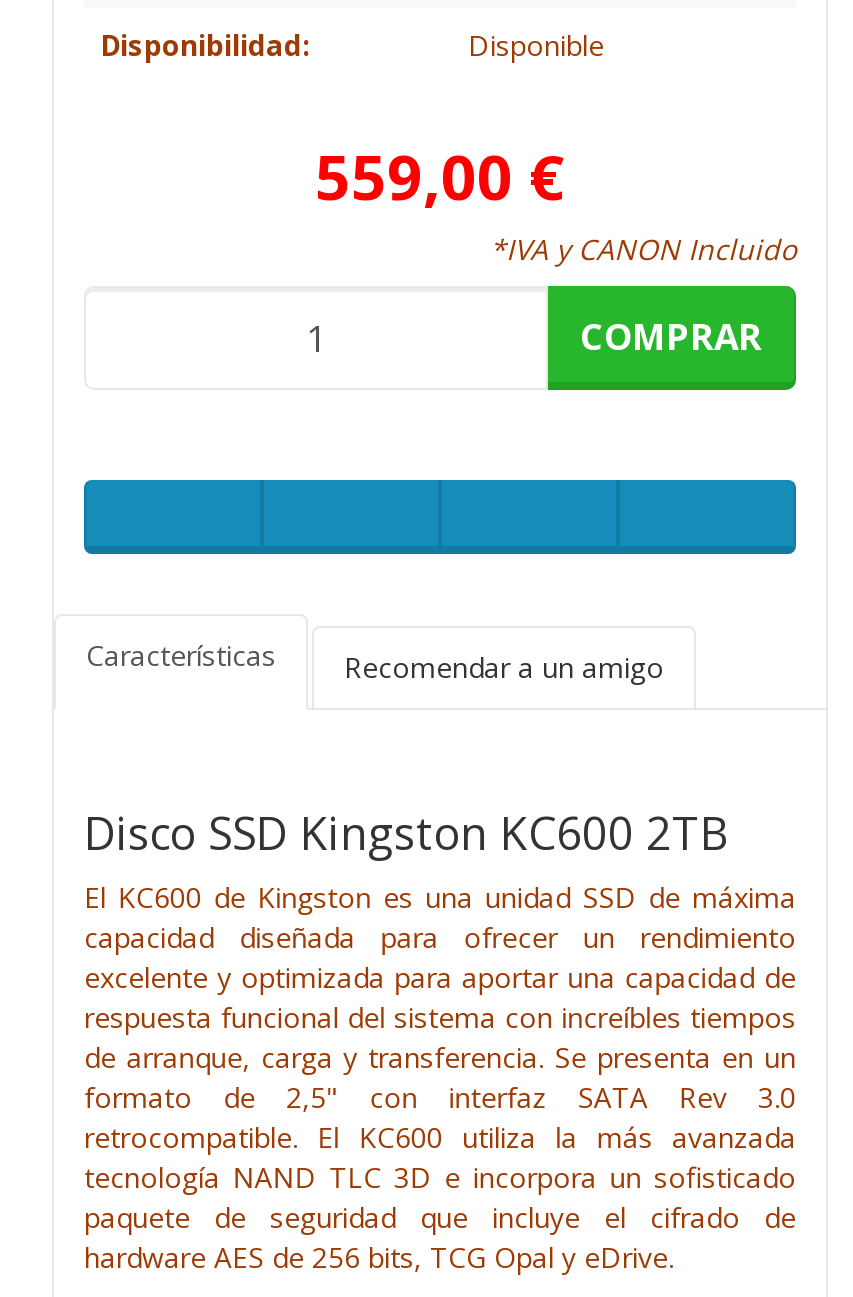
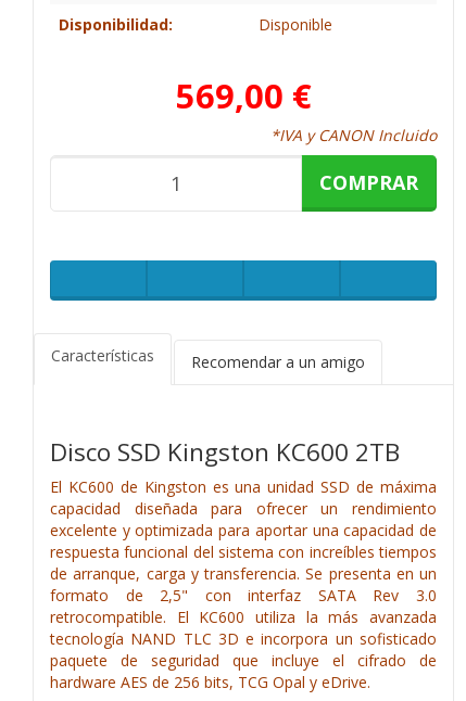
- 559,00 €
+ 569,00 €
